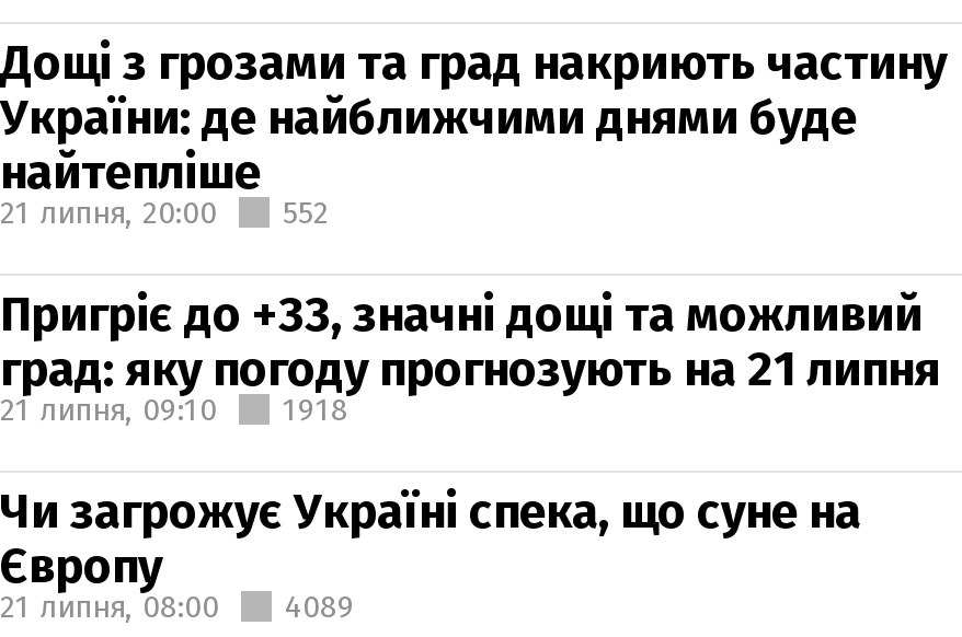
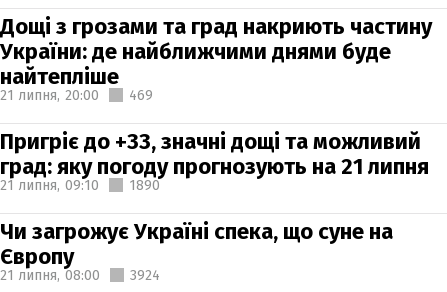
- 21 липня, 20:00 552
+ 21 липня, 20:00 469

- 1918
+ 1890

- 21 липня, 08:00 4089
+ 21 липня, 08:00 3924
